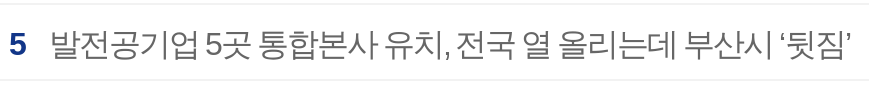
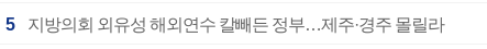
- 발전공기업 5곳 통합본사 유치, 전국 열 올리는데 부산시 ‘뒷짐’
+ 지방의회 외유성 해외연수 칼빼든 정부…제주·경주 몰릴라
